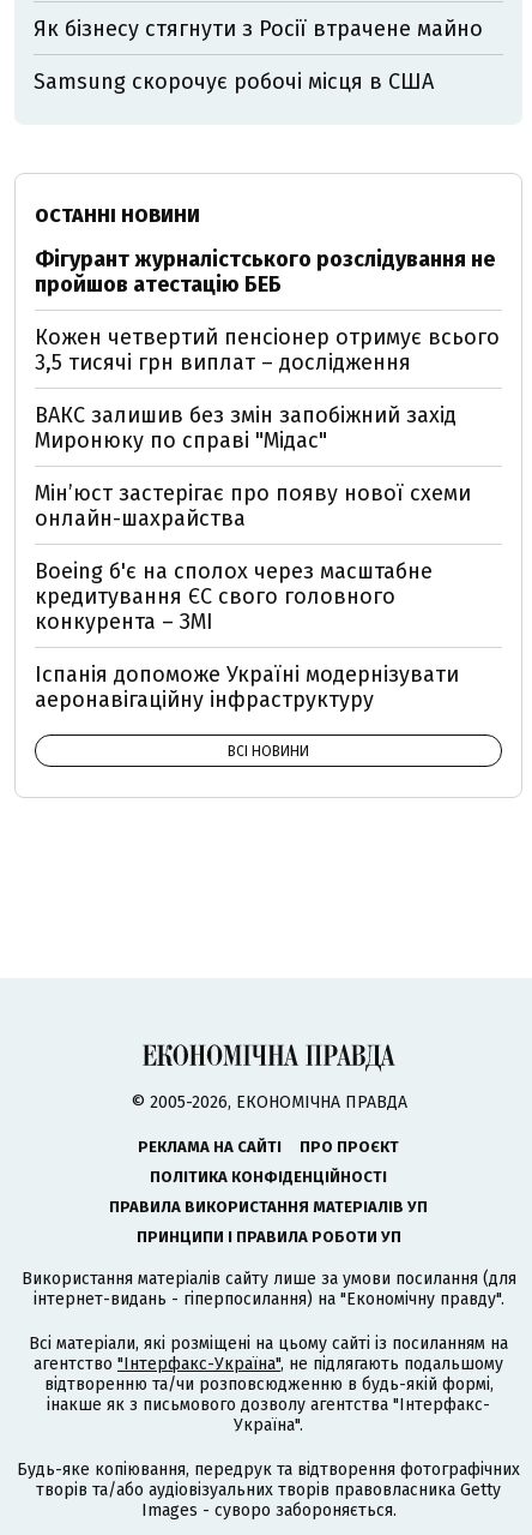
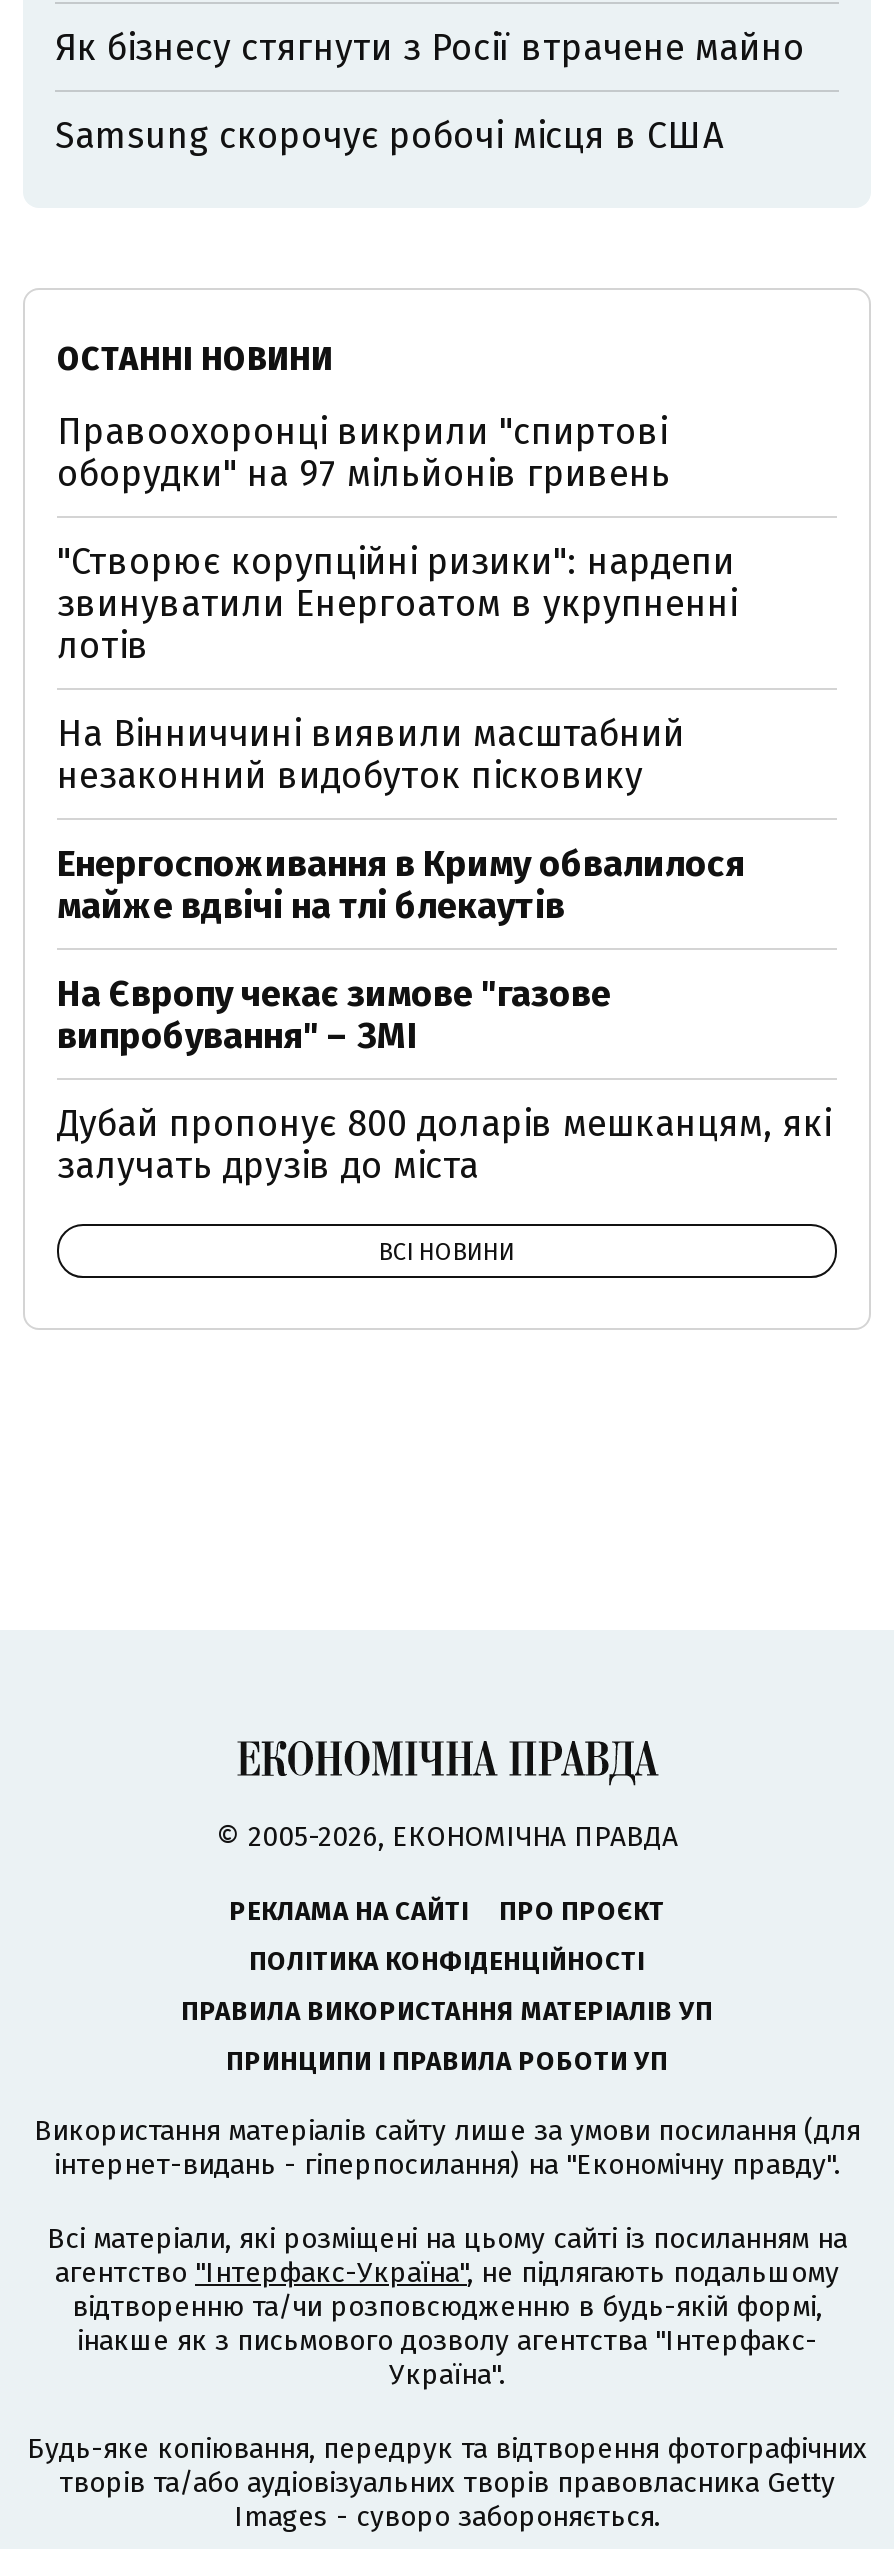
- Фігурант журналістського розслідування не
- пройшов атестацію БЕБ
+ Правоохоронці викрили "спиртові
+ оборудки" на 97 мільйонів гривень

- Кожен четвертий пенсіонер отримує всього
- 3,5 тисячі грн виплат – дослідження
+ "Створює корупційні ризики": нардепи
+ звинуватили Енергоатом в укрупненні
+ лотів

- ВАКС залишив без змін запобіжний захід
- Миронюку по справі "Мідас"
+ На Вінниччині виявили масштабний
+ незаконний видобуток пісковику

- Мін’юст застерігає про появу нової схеми
- онлайн-шахрайства
+ Енергоспоживання в Криму обвалилося
+ майже вдвічі на тлі блекаутів

- Boeing б'є на сполох через масштабне
- кредитування ЄС свого головного
- конкурента – ЗМІ
+ На Європу чекає зимове "газове
+ випробування" – ЗМІ

- Іспанія допоможе Україні модернізувати
- аеронавігаційну інфраструктуру
+ Дубай пропонує 800 доларів мешканцям, які
+ залучать друзів до міста
